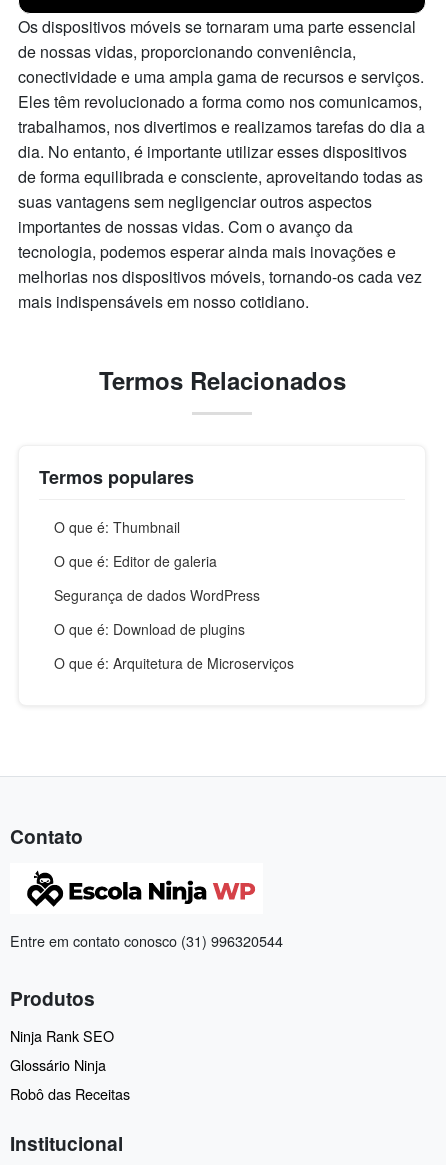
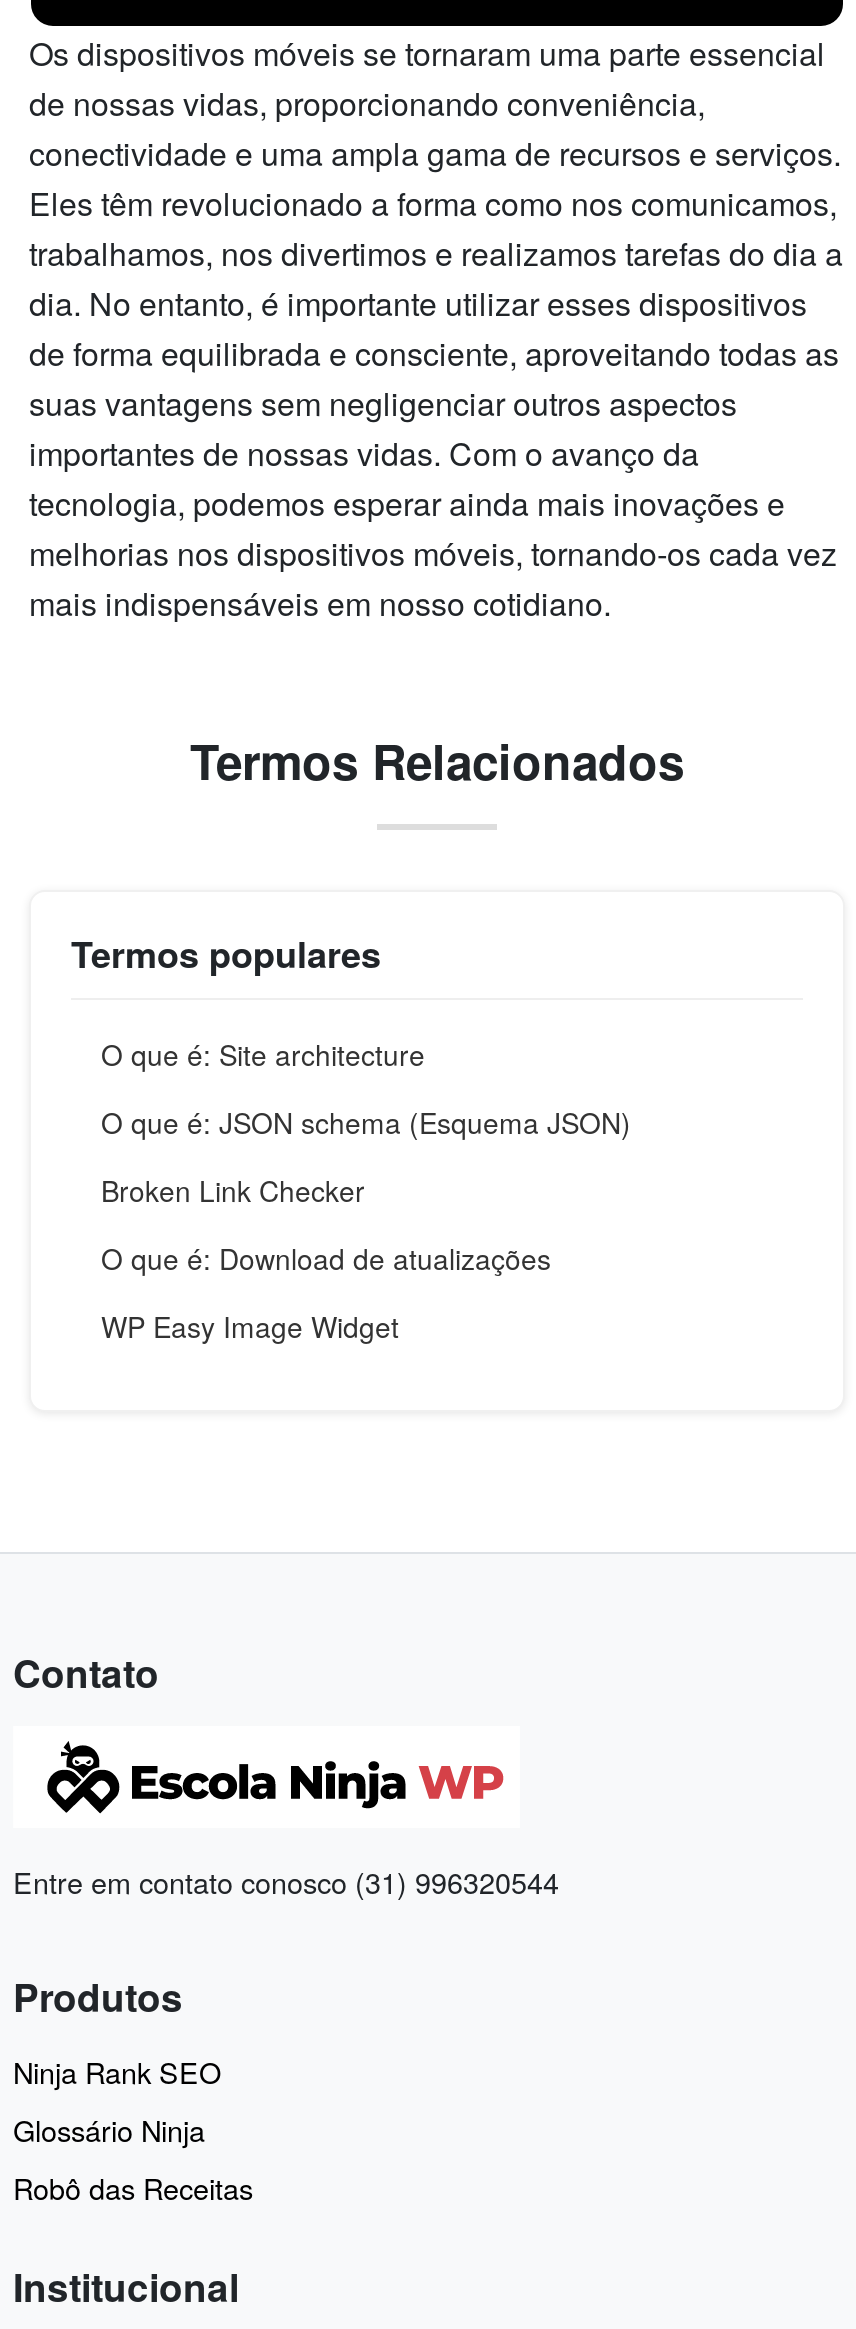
- O que é: Thumbnail
+ O que é: Site architecture

- O que é: Editor de galeria
+ O que é: JSON schema (Esquema JSON)

- Segurança de dados WordPress
+ Broken Link Checker

- O que é: Download de plugins
+ O que é: Download de atualizações

- O que é: Arquitetura de Microserviços
+ WP Easy Image Widget
